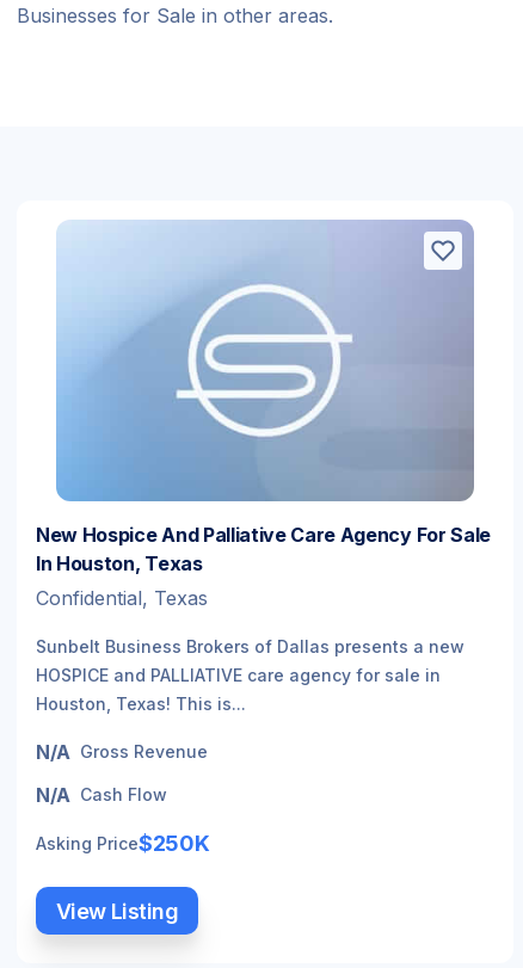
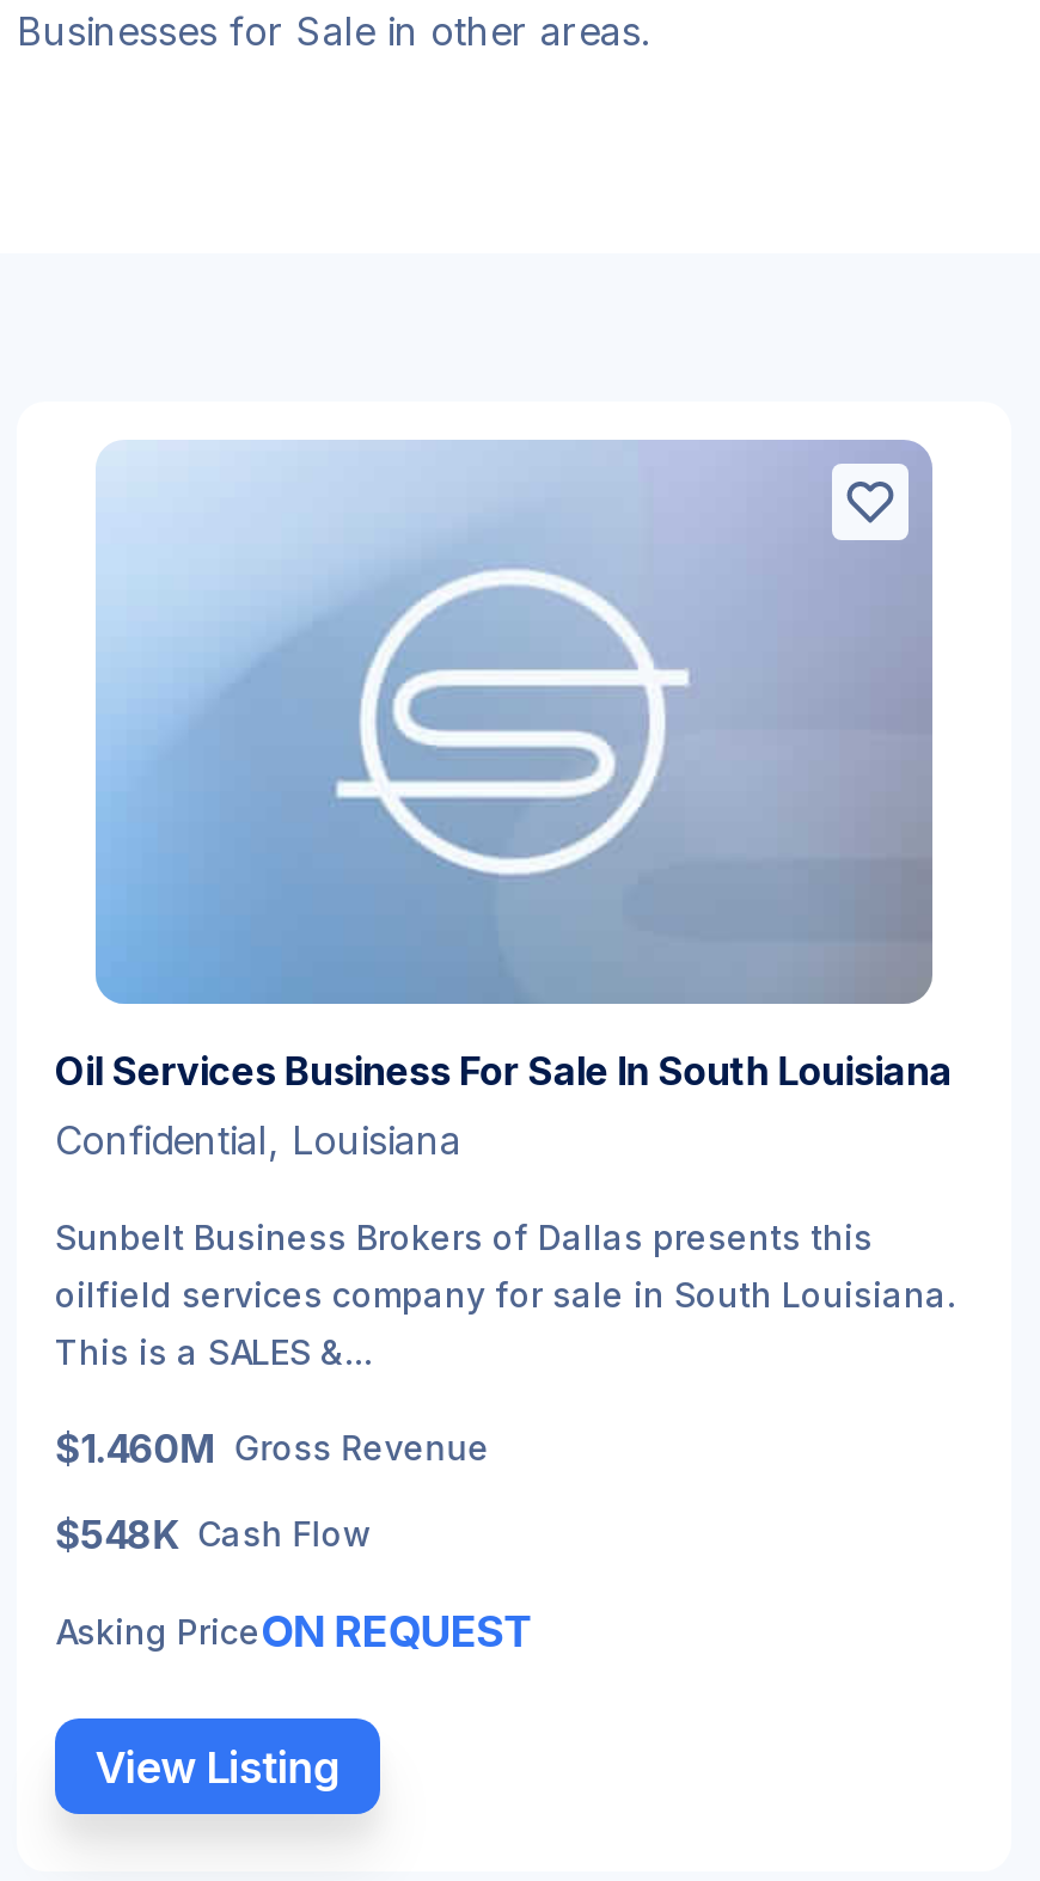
- New Hospice And Palliative Care Agency For Sale
- In Houston, Texas
- Confidential, Texas
+ Oil Services Business For Sale In South Louisiana
+ Confidential, Louisiana

- Sunbelt Business Brokers of Dallas presents a new
- HOSPICE and PALLIATIVE care agency for sale in
- Houston, Texas! This is...
+ Sunbelt Business Brokers of Dallas presents this
+ oilfield services company for sale in South Louisiana.
+ This is a SALES &...

- N/A Gross Revenue
+ $1.460M Gross Revenue

- N/A Cash Flow
+ $548K Cash Flow

- Asking Price$250K
+ Asking PriceON REQUEST
